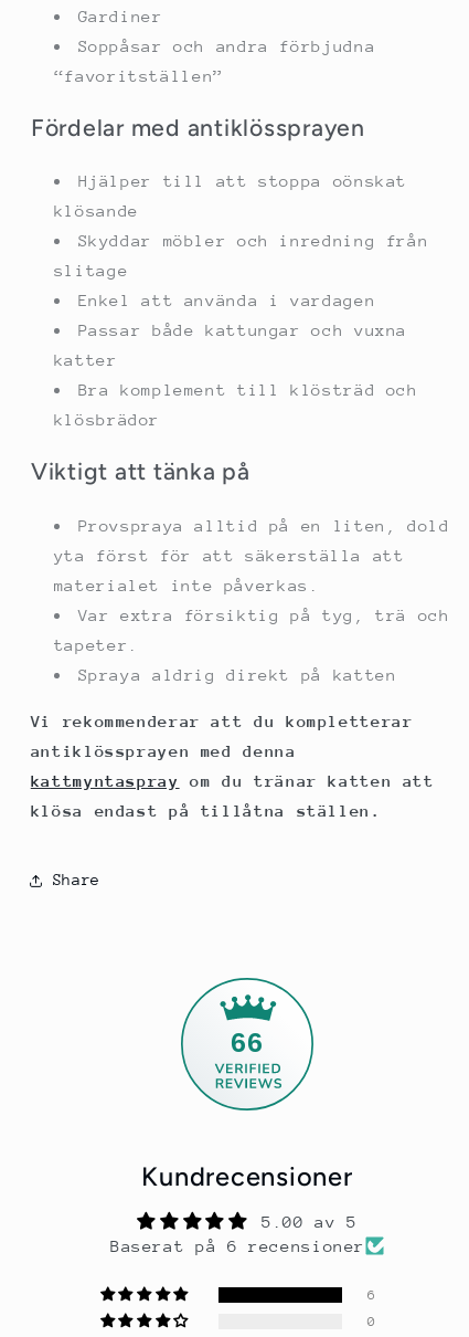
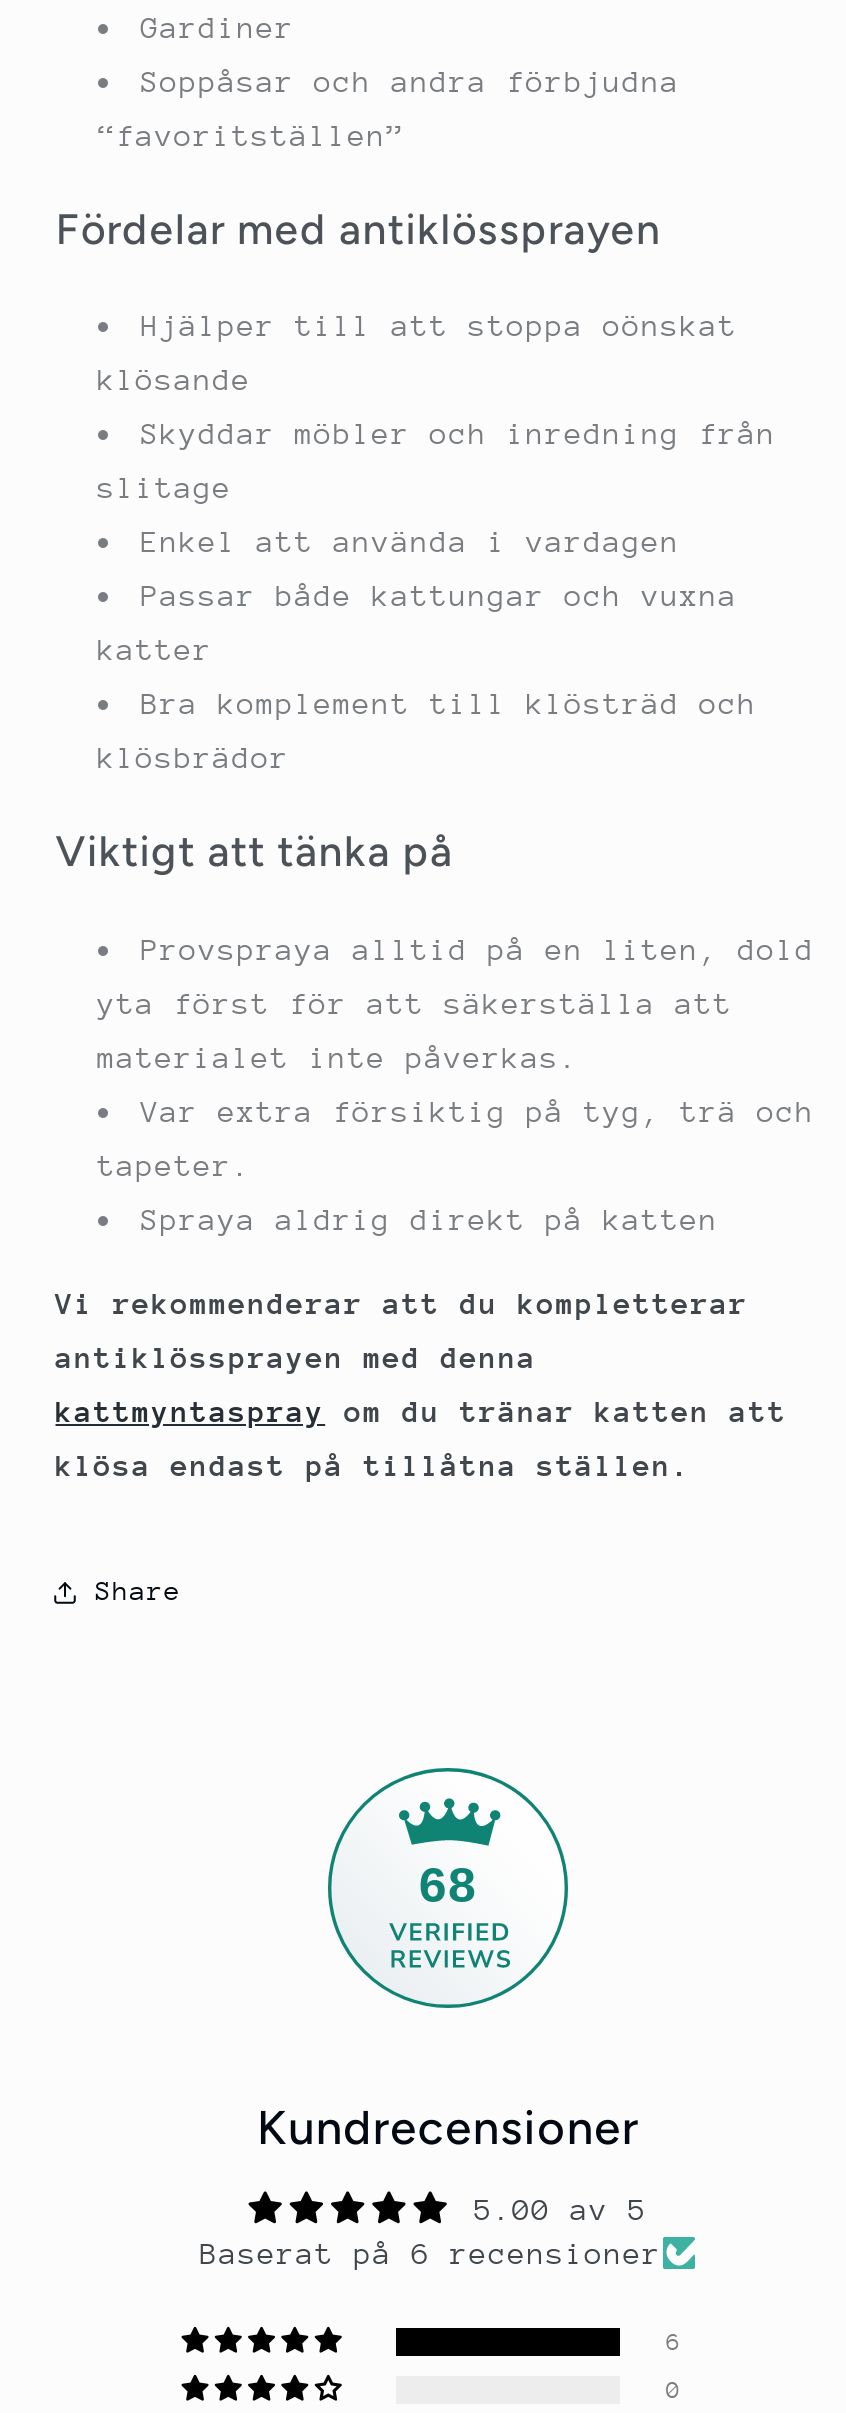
- 66
+ 68
